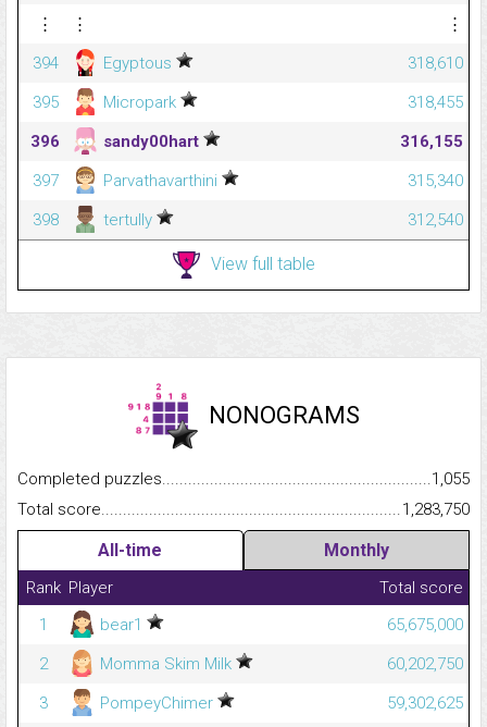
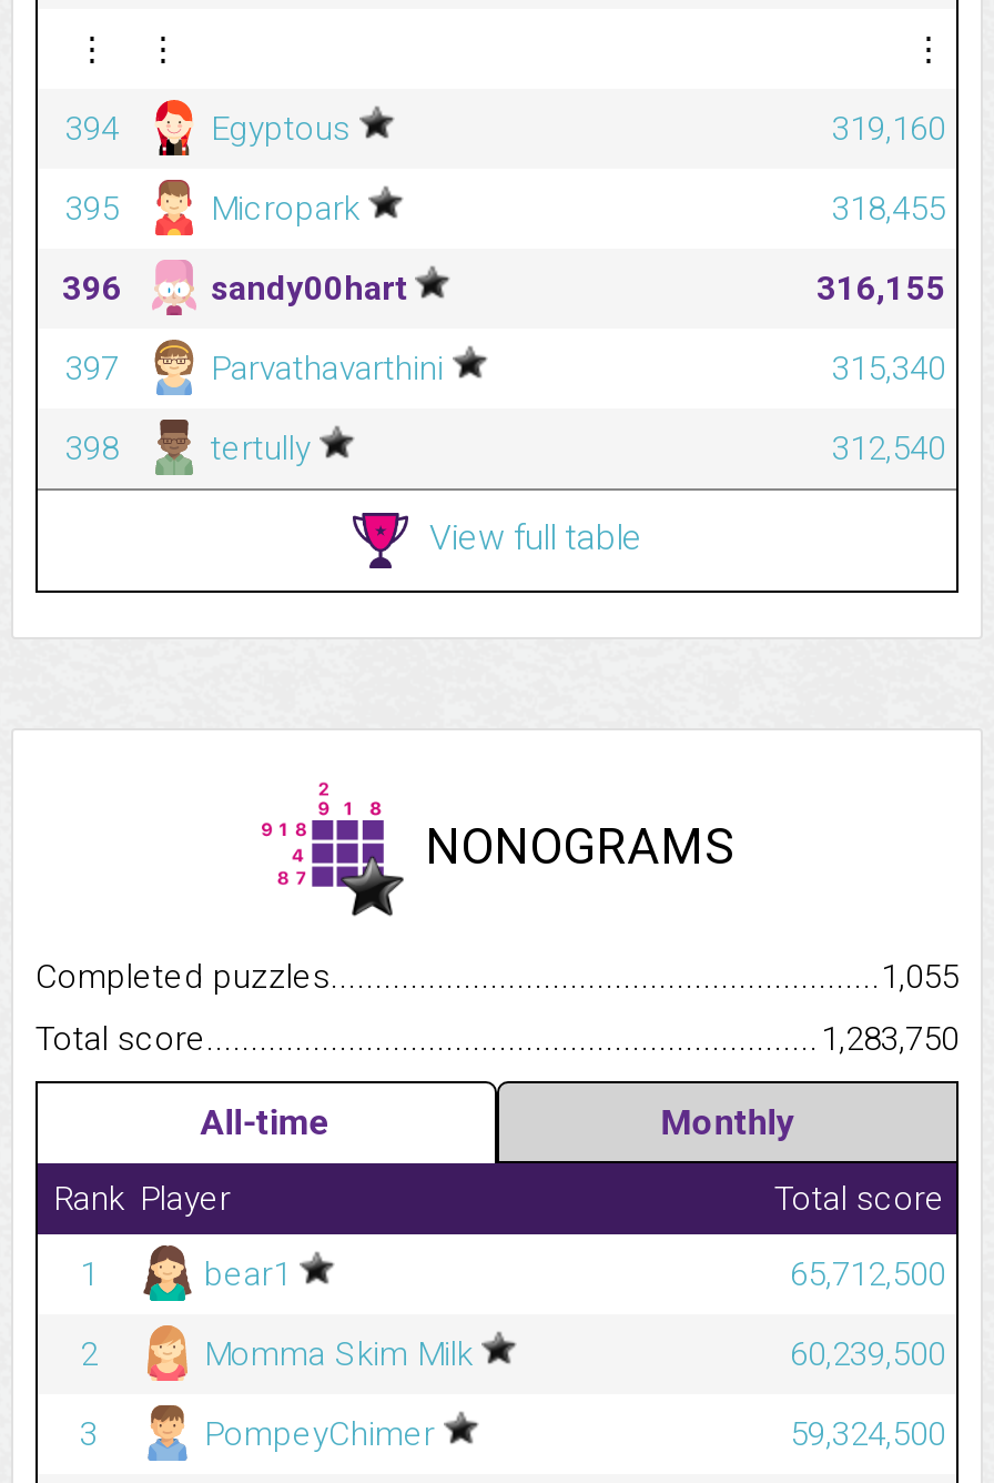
- 318,610
+ 319,160

- 65,675,000
+ 65,712,500

- 60,202,750
+ 60,239,500

- 59,302,625
+ 59,324,500
